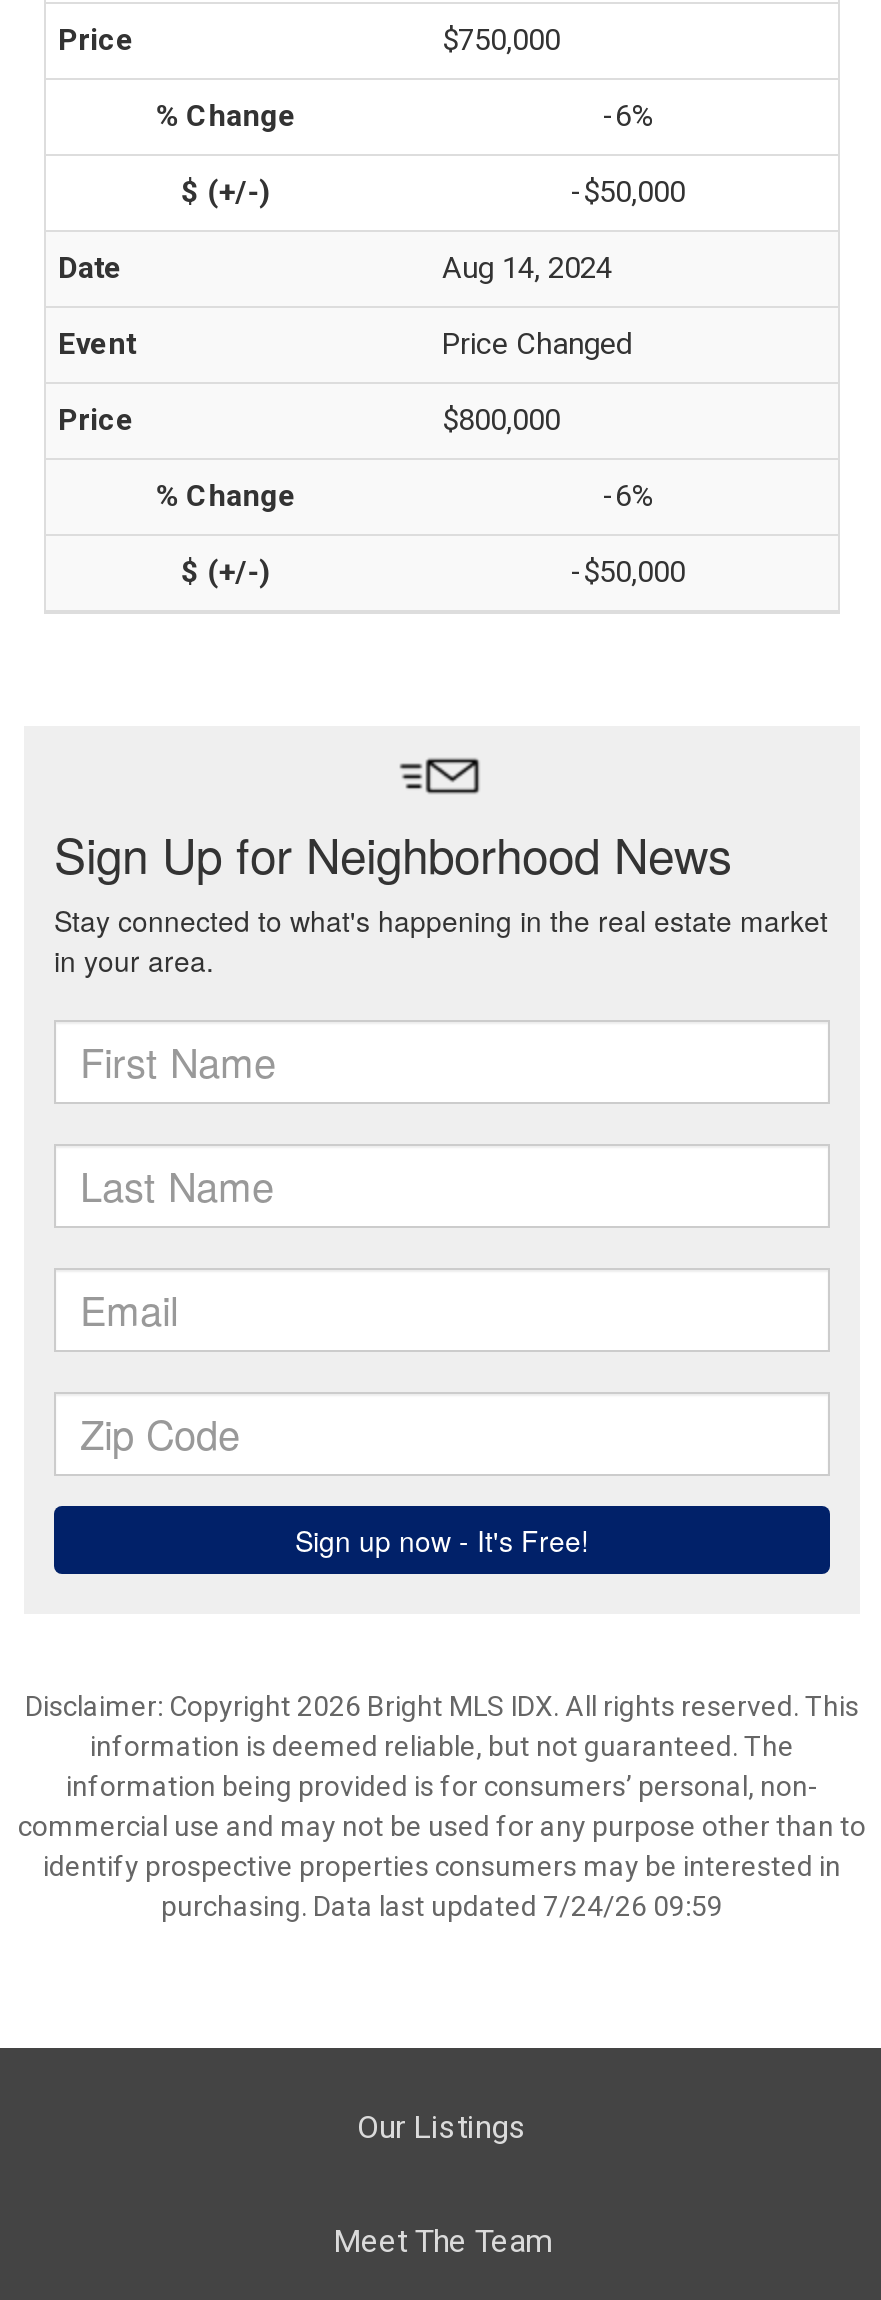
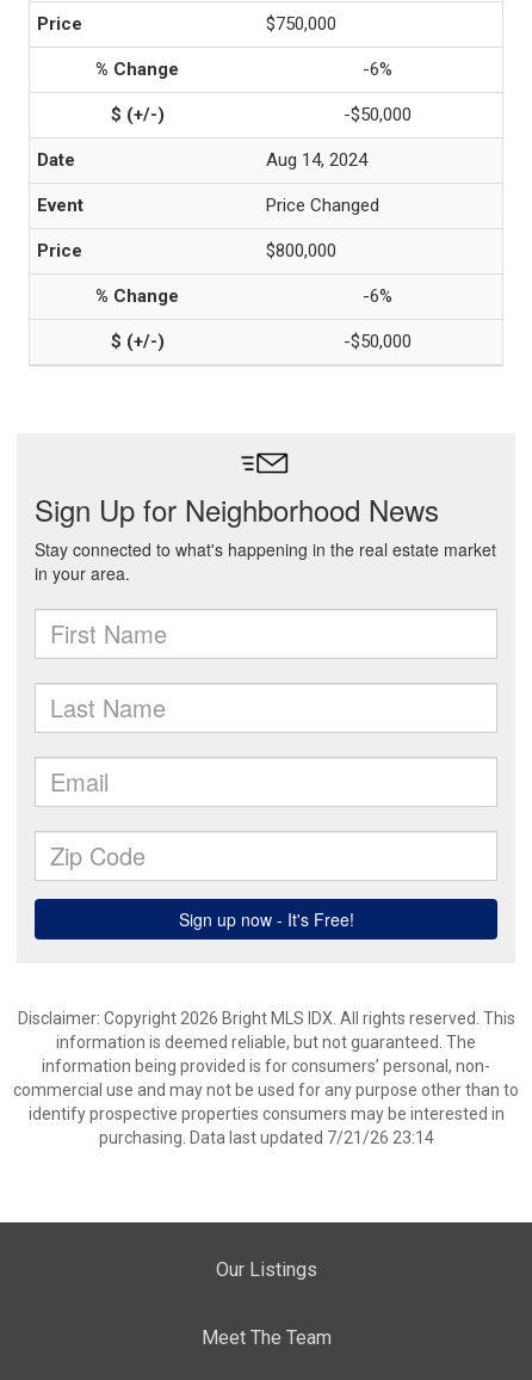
- purchasing. Data last updated 7/24/26 09:59
+ purchasing. Data last updated 7/21/26 23:14
